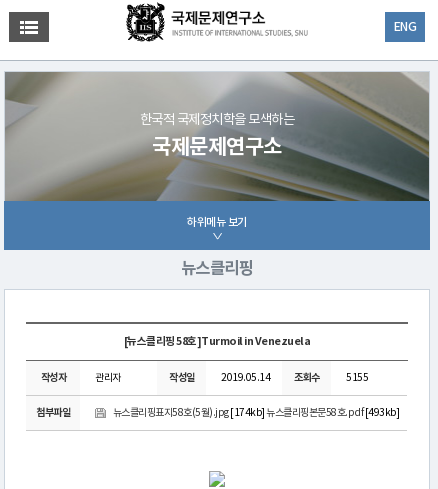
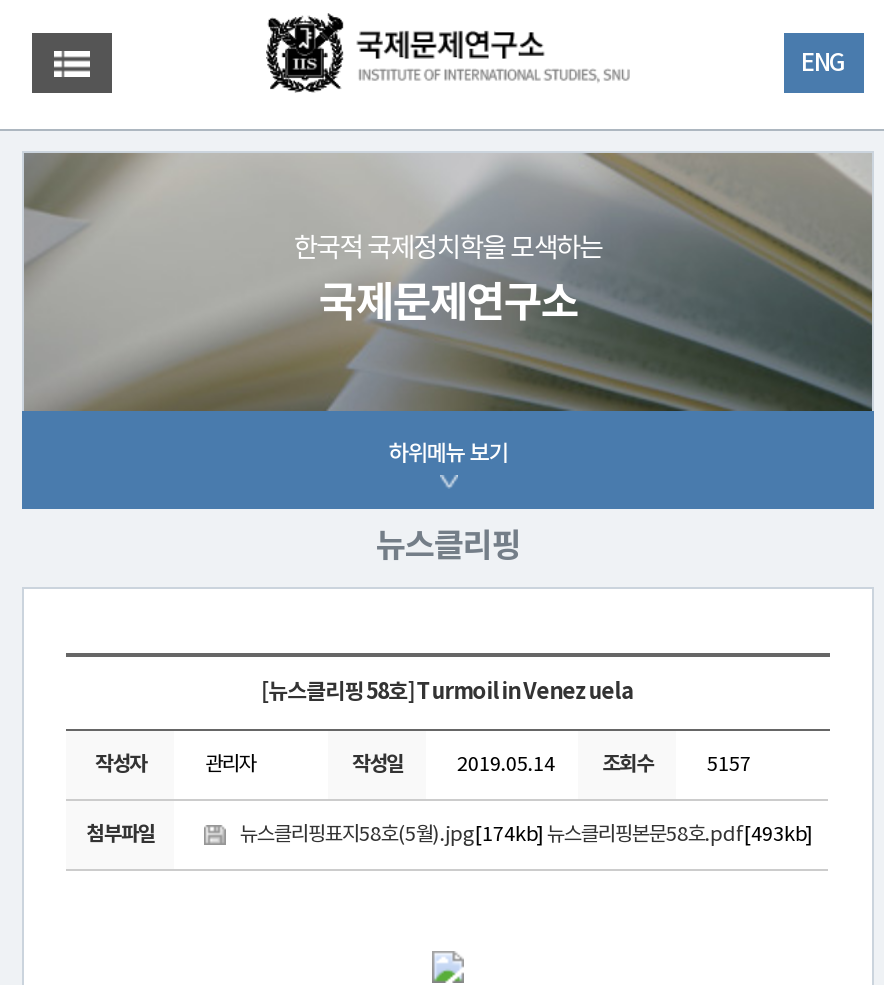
- 5155
+ 5157
